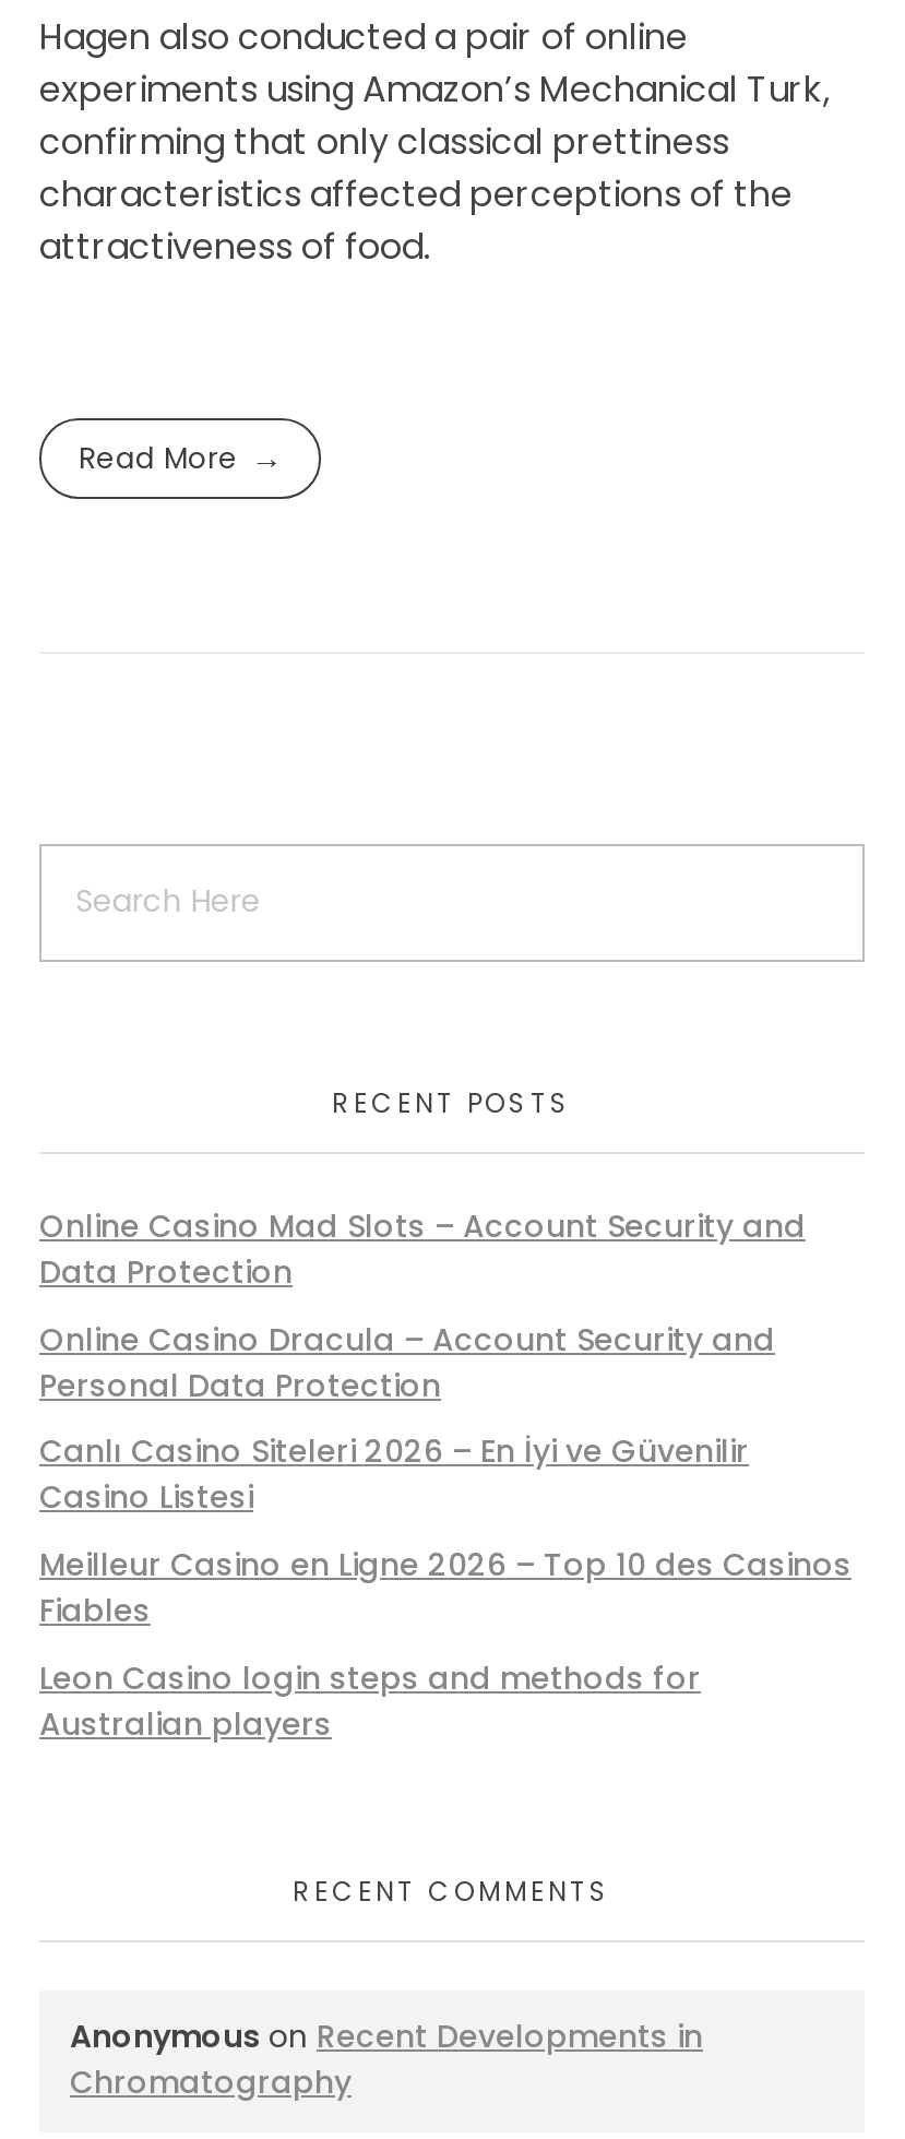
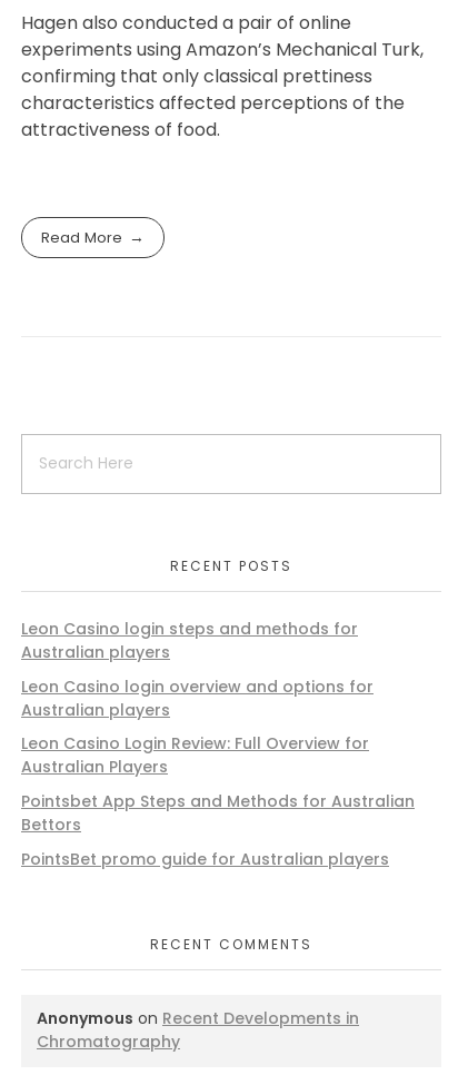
- Online Casino Mad Slots – Account Security and
- Data Protection
- Online Casino Dracula – Account Security and
- Personal Data Protection
- Canlı Casino Siteleri 2026 – En İyi ve Güvenilir
- Casino Listesi
- Meilleur Casino en Ligne 2026 – Top 10 des Casinos
- Fiables

moved up: Leon Casino login steps and methods for | Australian players

+ Leon Casino login overview and options for
+ Australian players
+ Leon Casino Login Review: Full Overview for
+ Australian Players
+ Pointsbet App Steps and Methods for Australian
+ Bettors
+ PointsBet promo guide for Australian players
